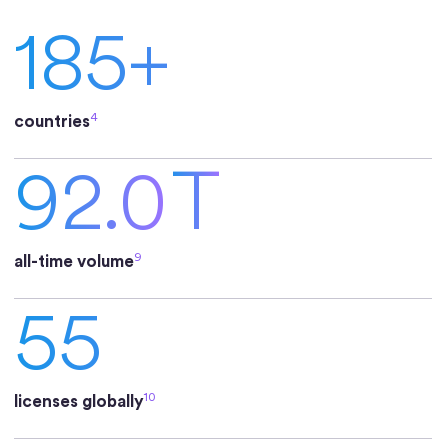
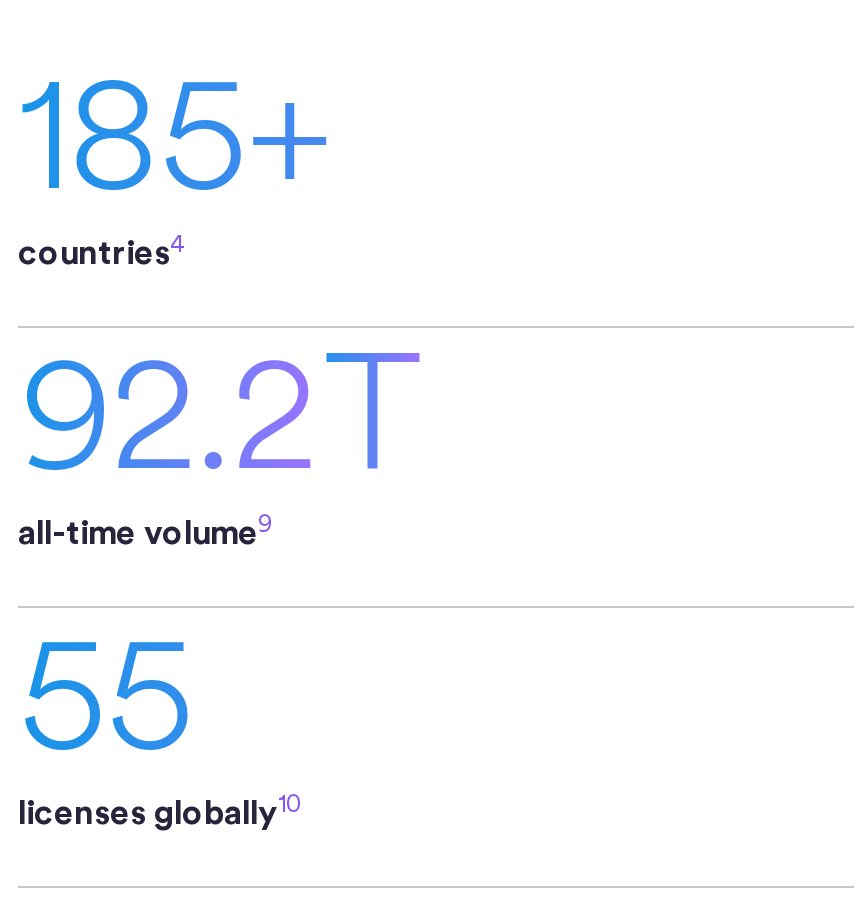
- 92.0 T
+ 92.2 T
